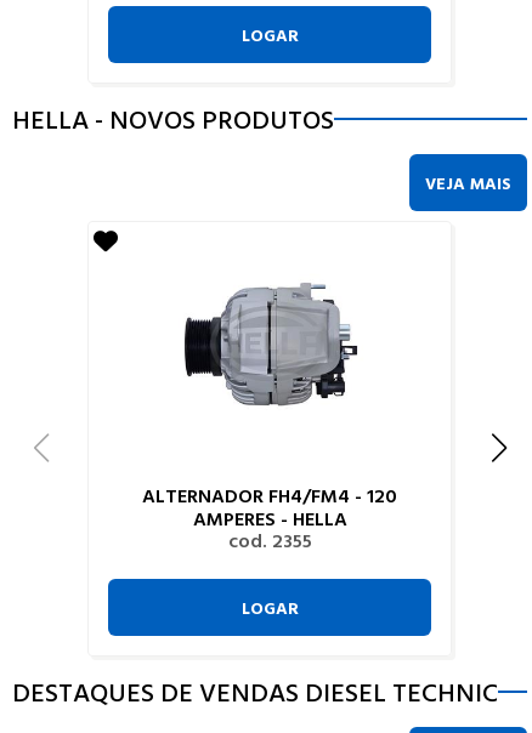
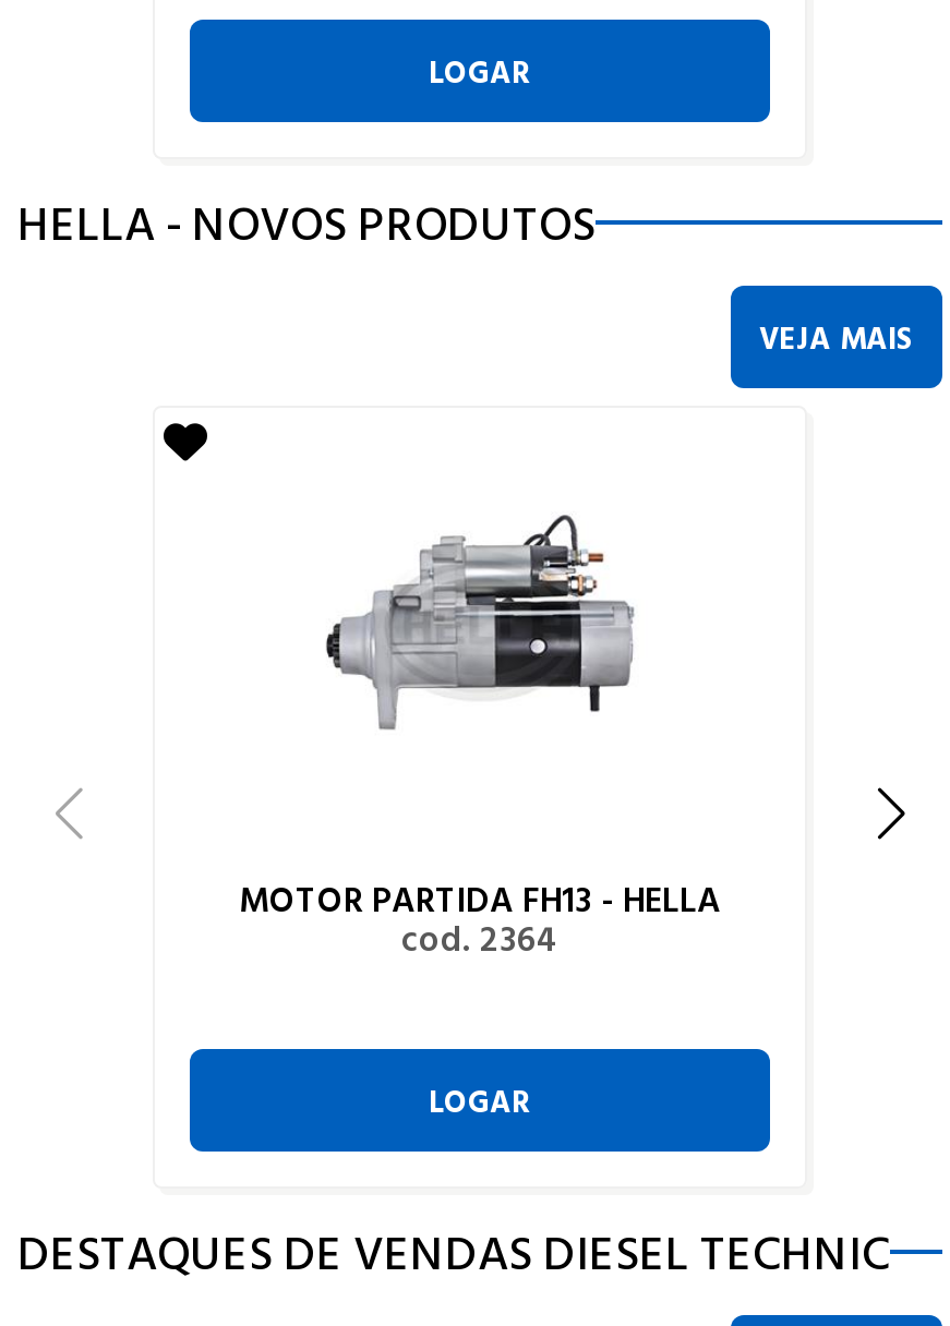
- [image]
+ [image]

- ALTERNADOR FH4/FM4 - 120
- AMPERES - HELLA
- cod. 2355
+ MOTOR PARTIDA FH13 - HELLA
+ cod. 2364
